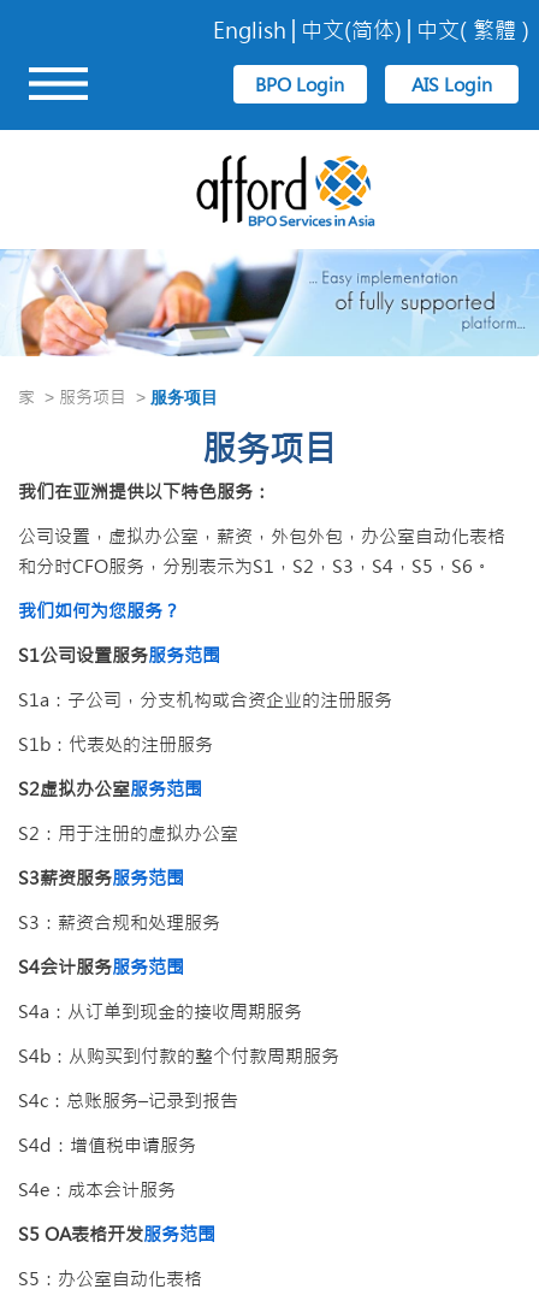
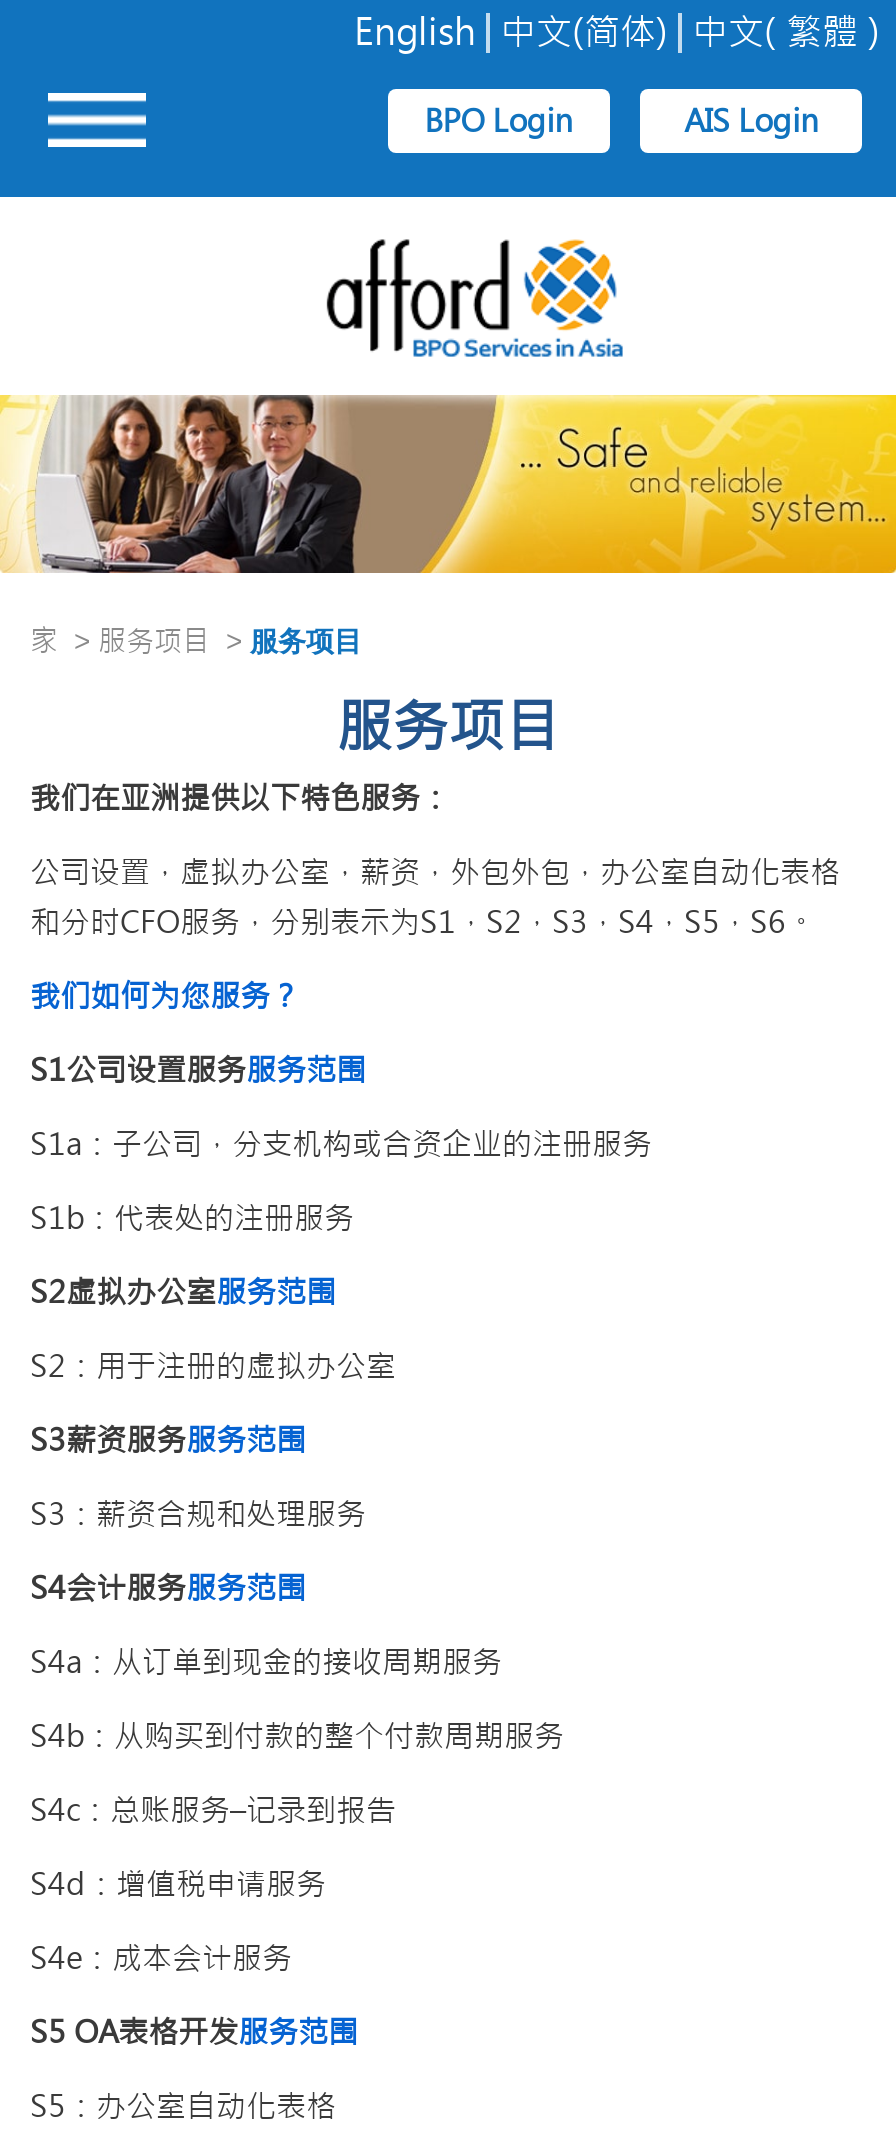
- [image]
+ [image]
